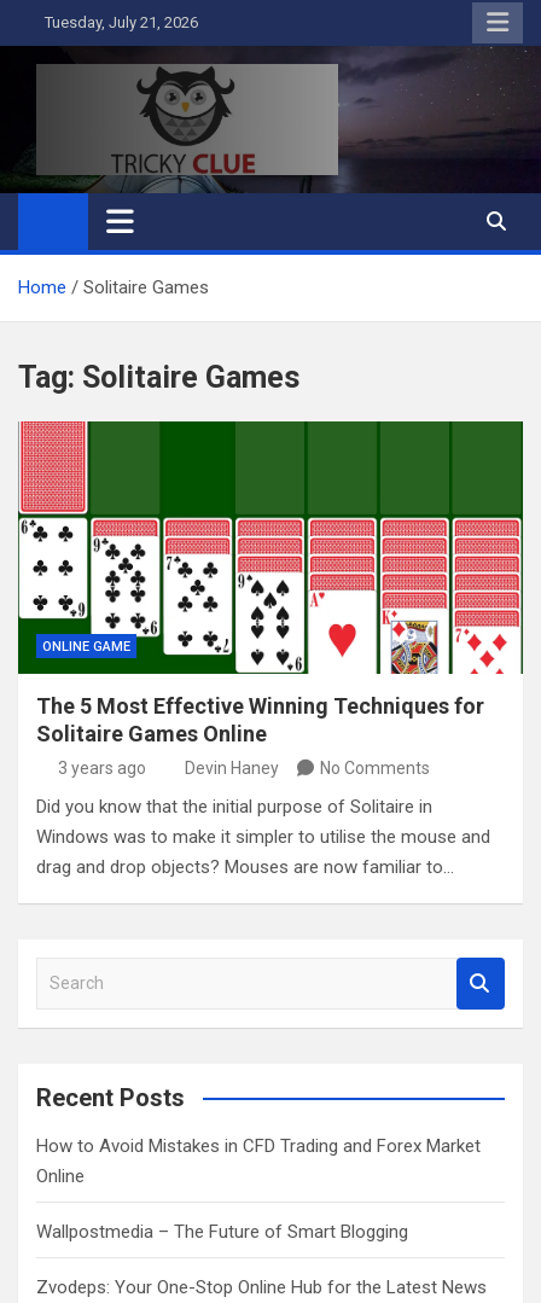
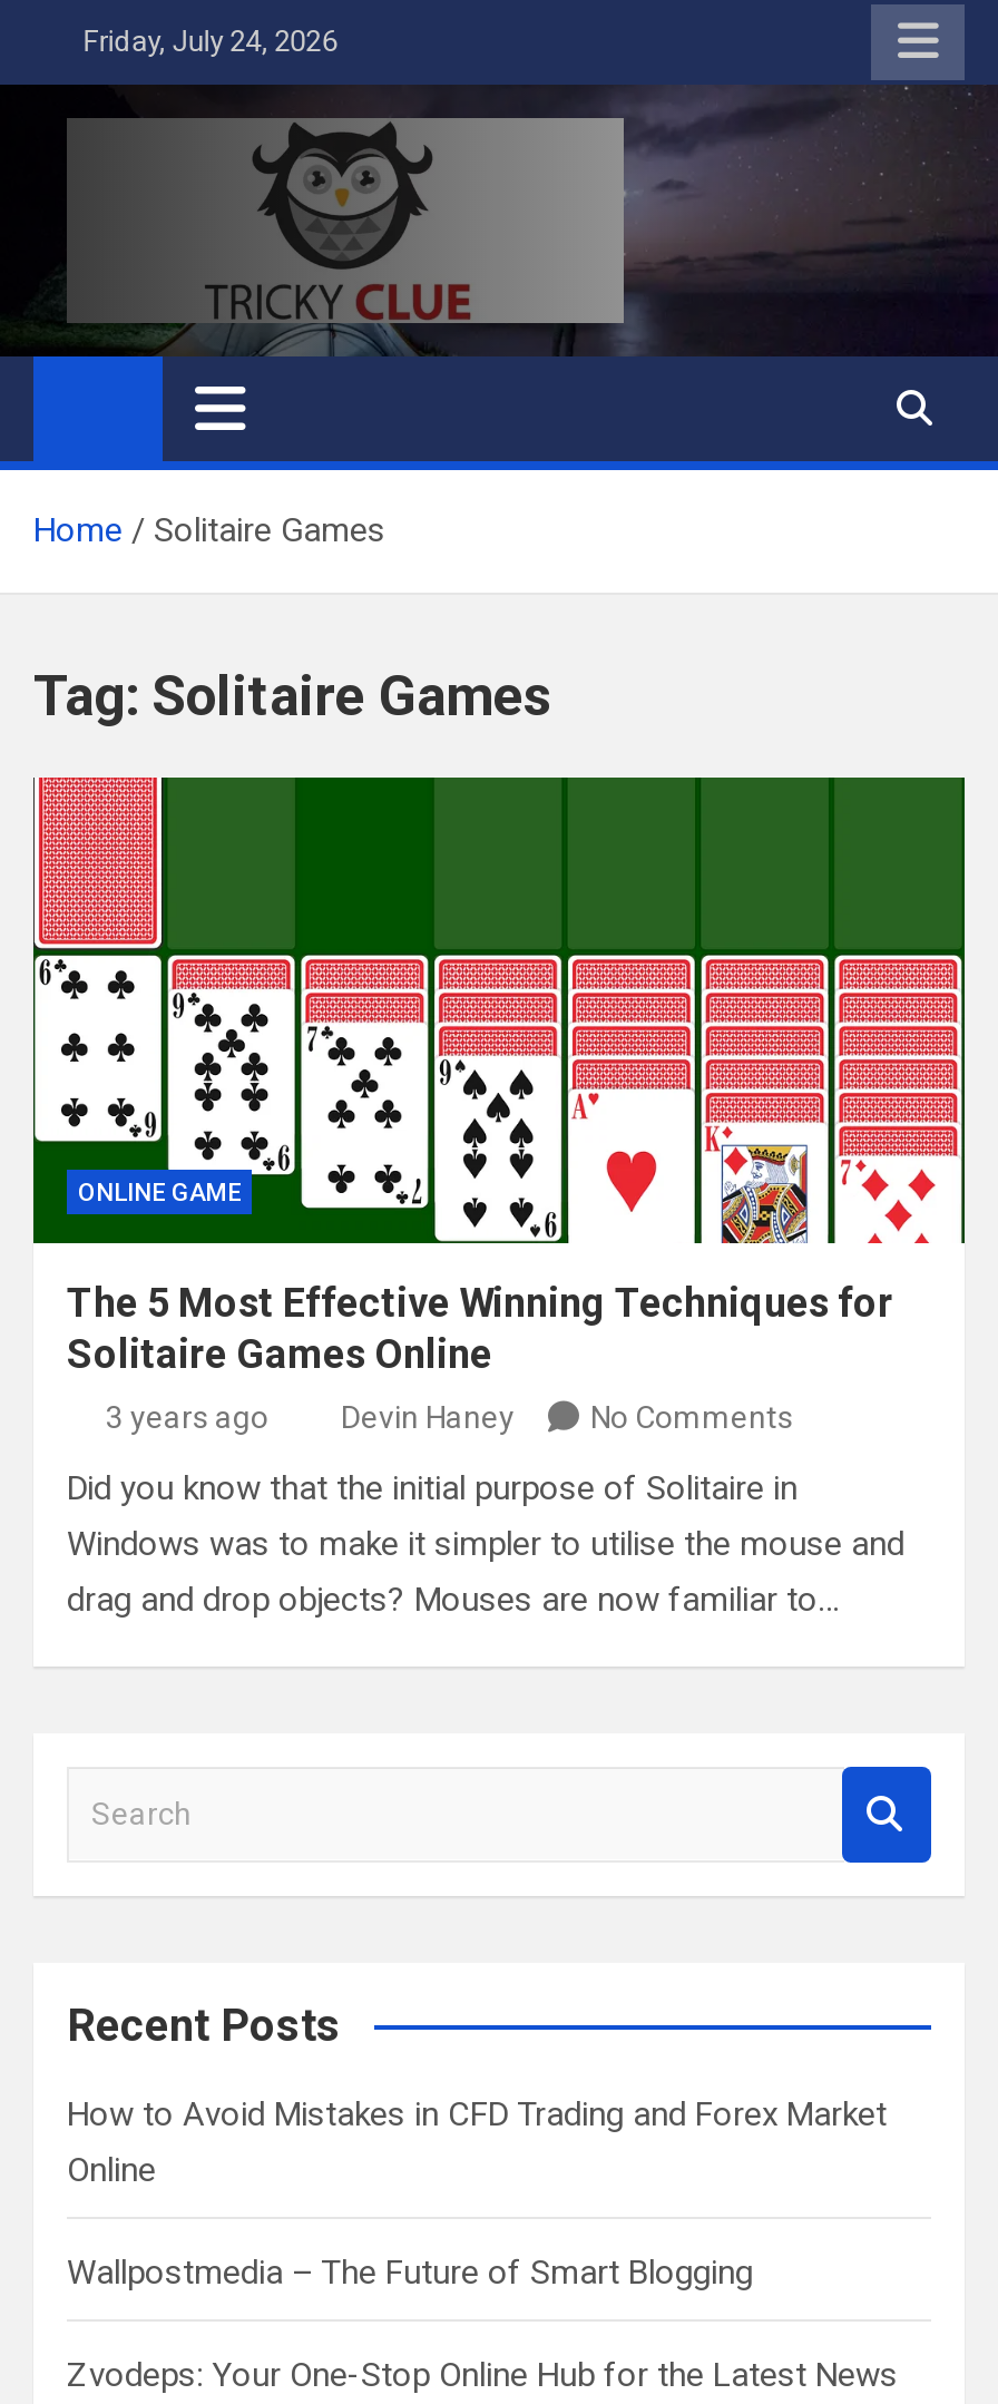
- Tuesday, July 21, 2026
+ Friday, July 24, 2026
